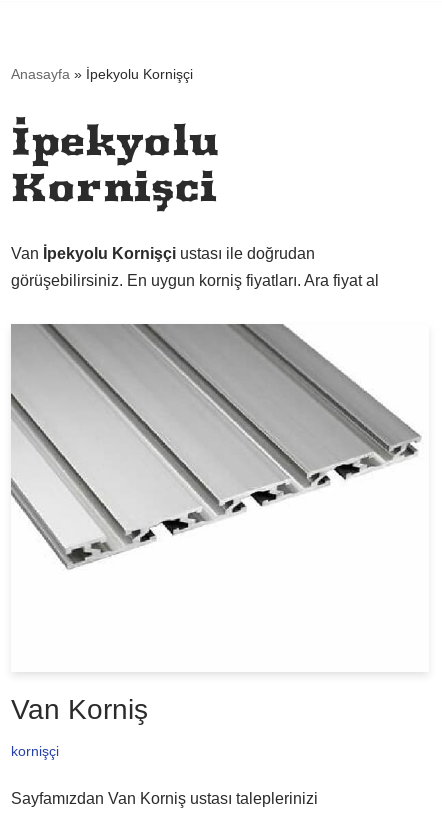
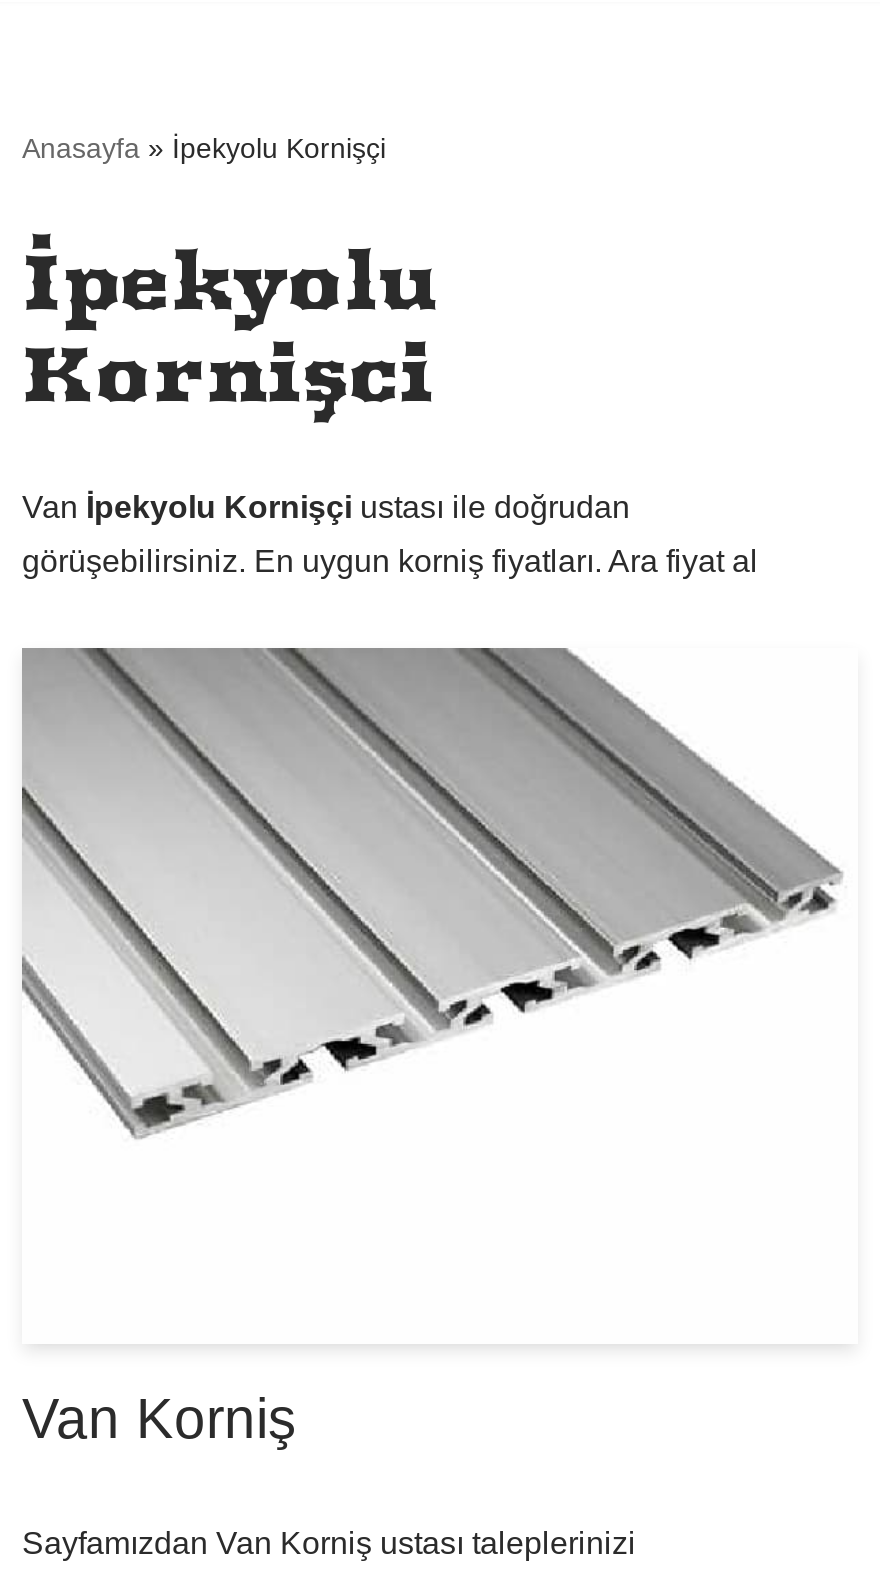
- kornişçi
